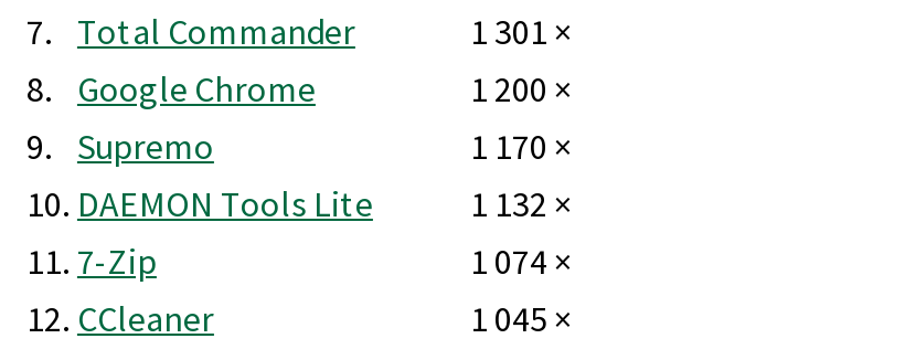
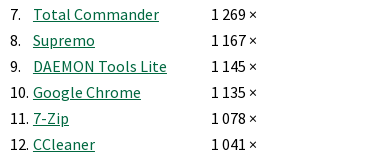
- 1 301 ×
- 8. Google Chrome
- 1 200 ×
- 9. Supremo
- 1 170 ×
- 10. DAEMON Tools Lite
- 1 132 ×
+ 1 269 ×
+ 8. Supremo
+ 1 167 ×
+ 9. DAEMON Tools Lite
+ 1 145 ×
+ 10. Google Chrome
+ 1 135 ×

- 1 074 ×
+ 1 078 ×

- 1 045 ×
+ 1 041 ×
